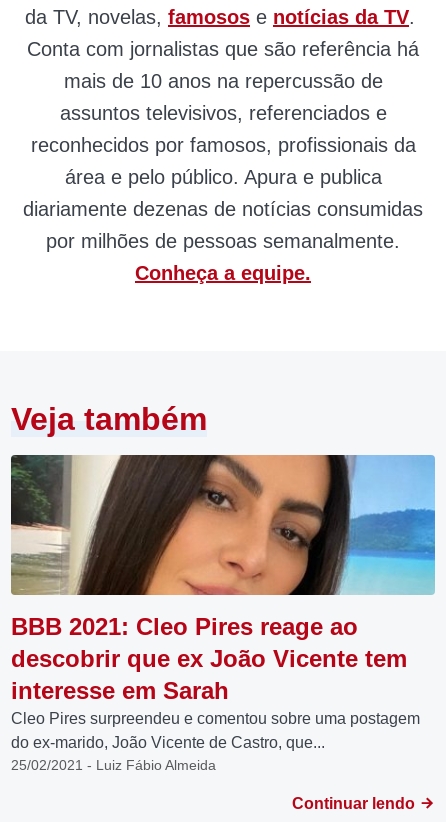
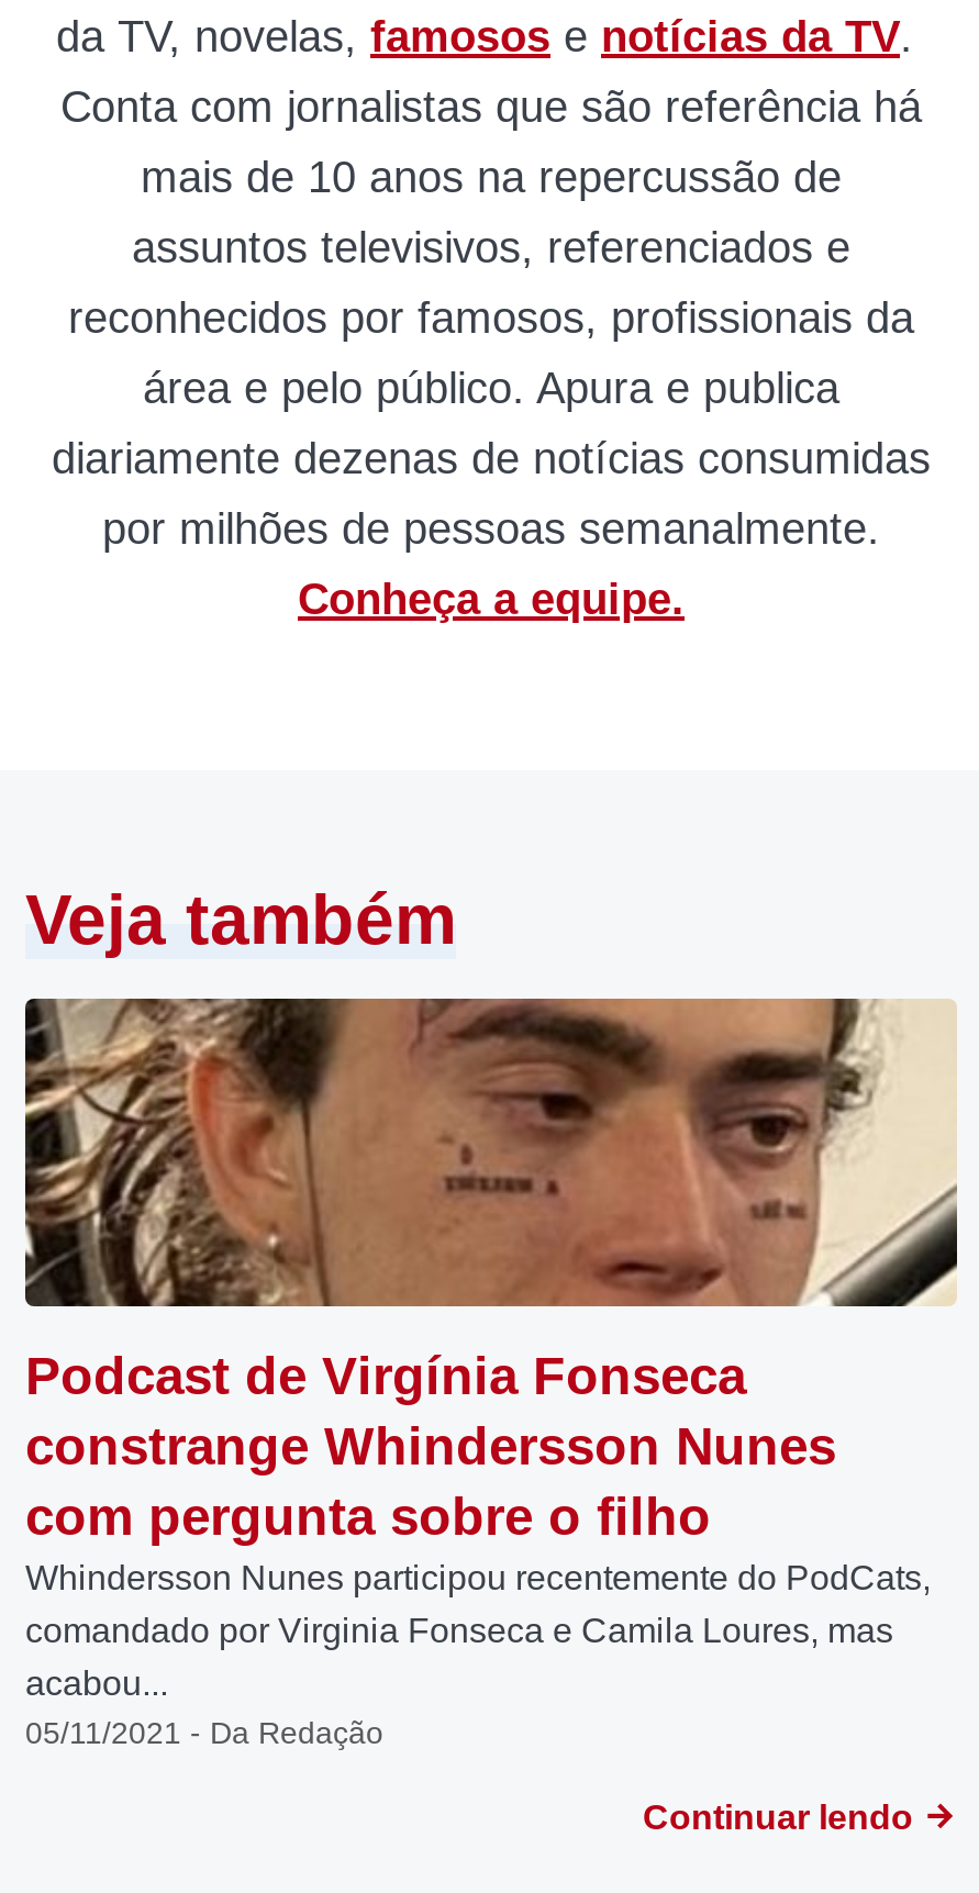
- [image]
- BBB 2021: Cleo Pires reage ao
- descobrir que ex João Vicente tem
- interesse em Sarah
- Cleo Pires surpreendeu e comentou sobre uma postagem
- do ex-marido, João Vicente de Castro, que...
- 25/02/2021 - Luiz Fábio Almeida
+ [image]
+ Podcast de Virgínia Fonseca
+ constrange Whindersson Nunes
+ com pergunta sobre o filho
+ Whindersson Nunes participou recentemente do PodCats,
+ comandado por Virginia Fonseca e Camila Loures, mas
+ acabou...
+ 05/11/2021 - Da Redação
